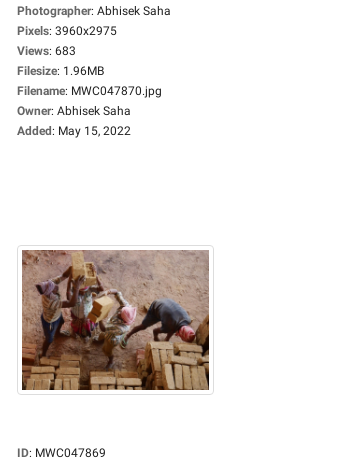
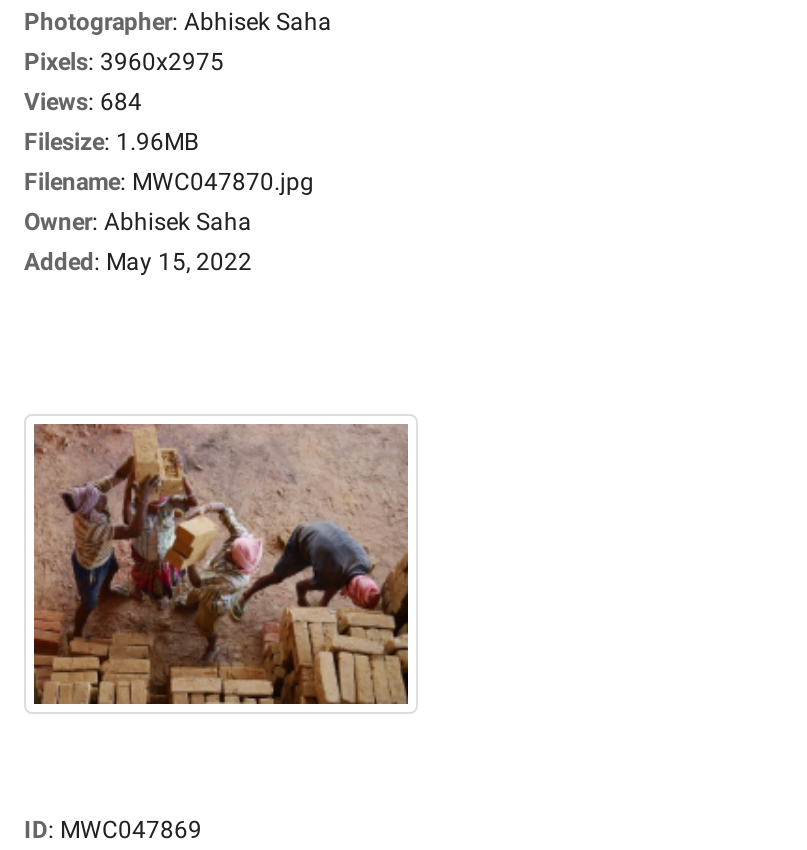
- Views: 683
+ Views: 684
